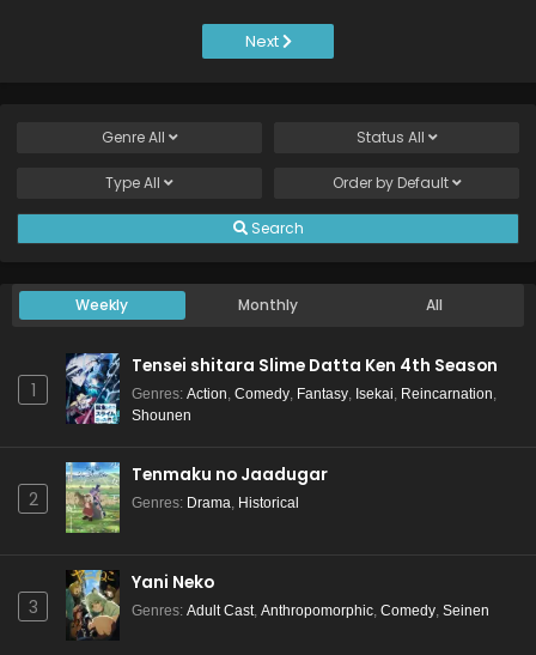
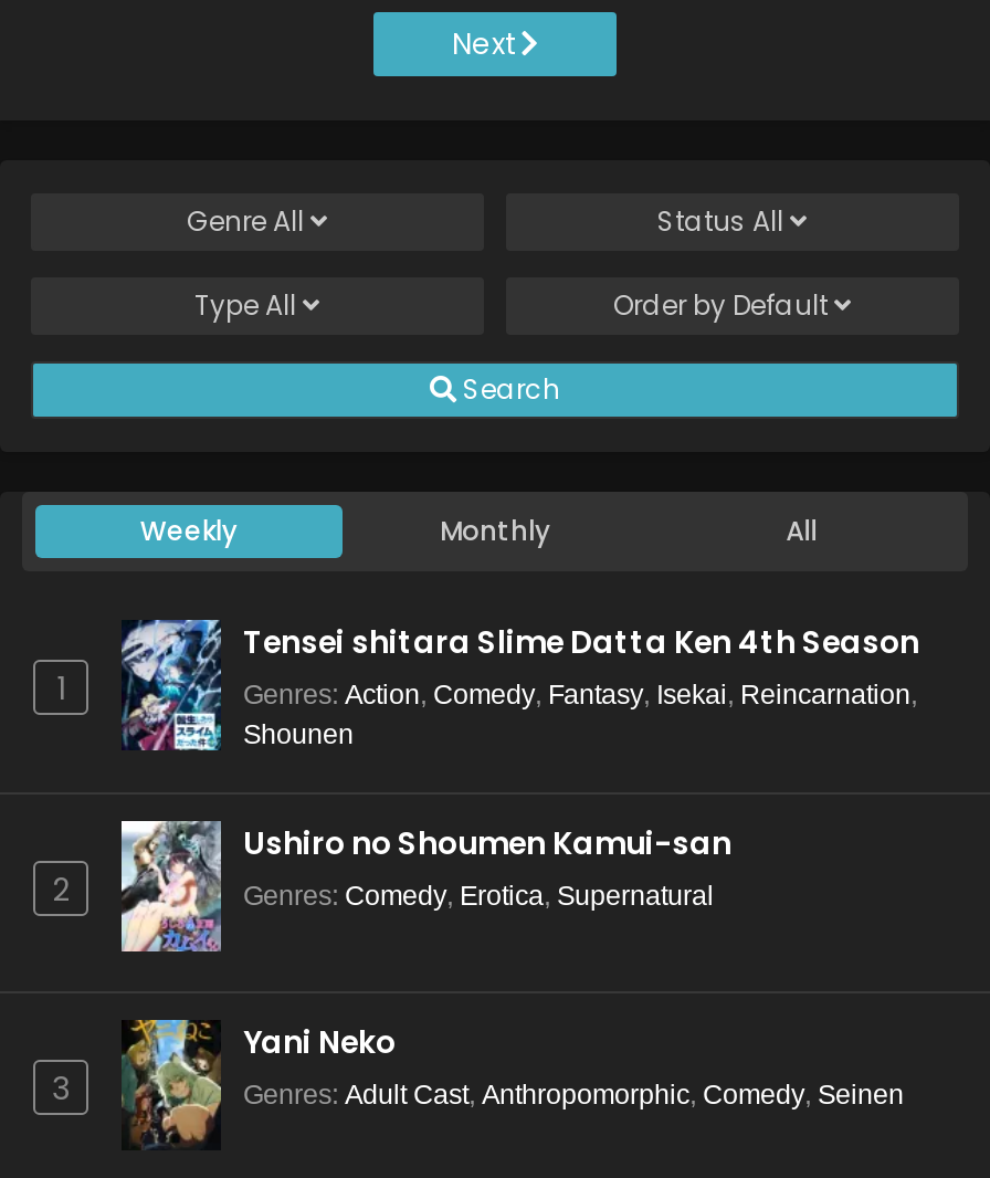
- [image]
- Tenmaku no Jaadugar
- Genres: Drama, Historical
+ [image]
+ Ushiro no Shoumen Kamui-san
+ Genres: Comedy, Erotica, Supernatural
